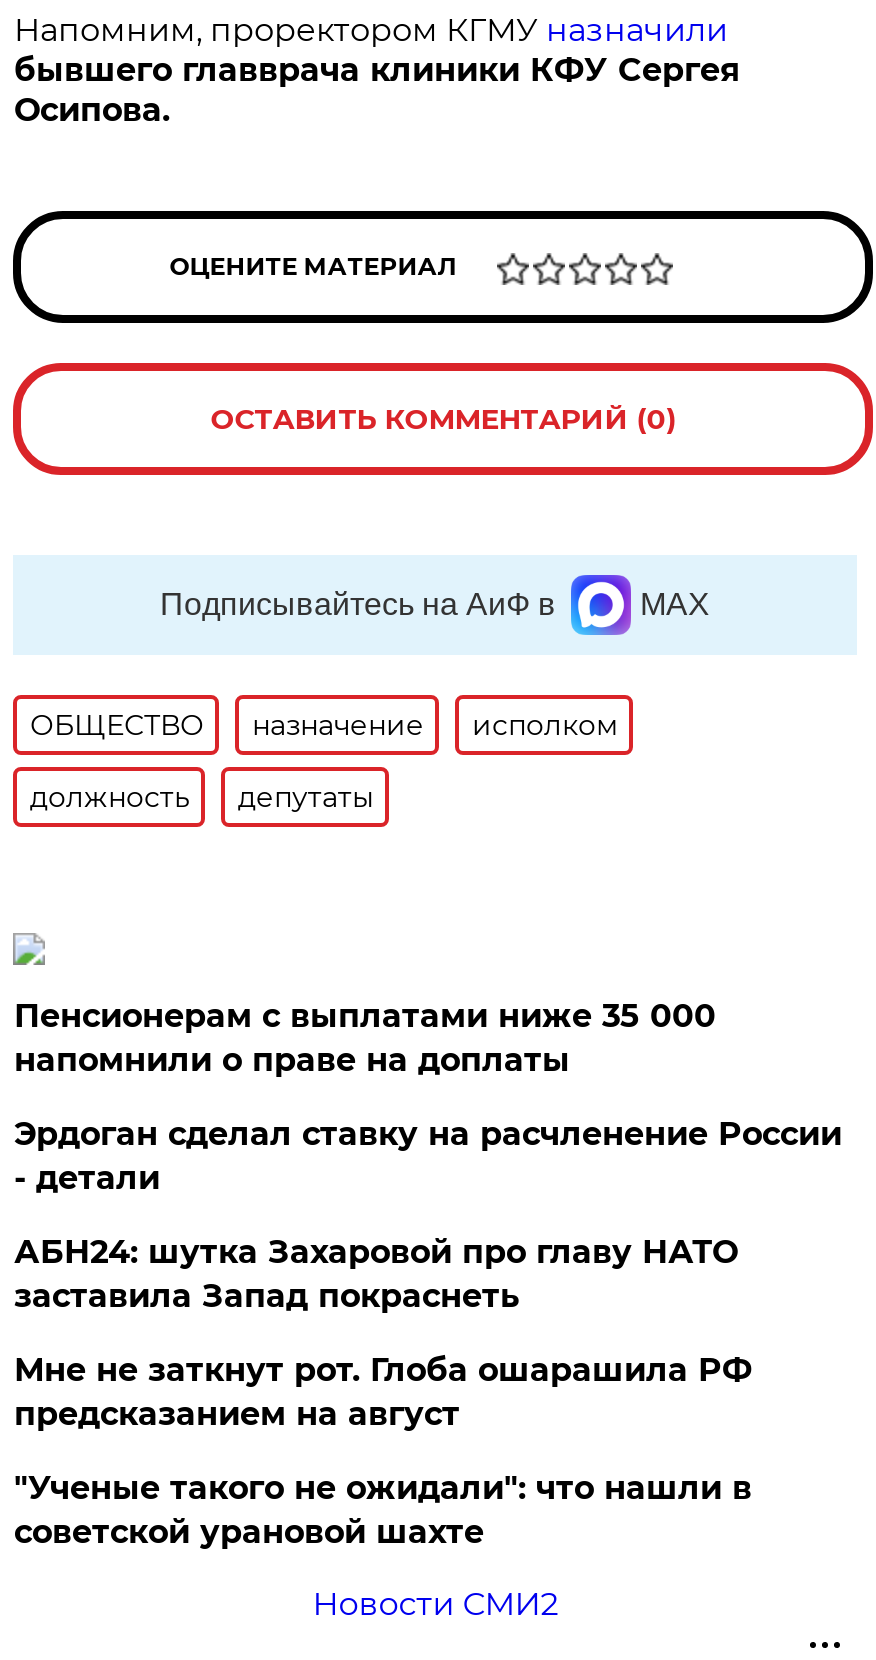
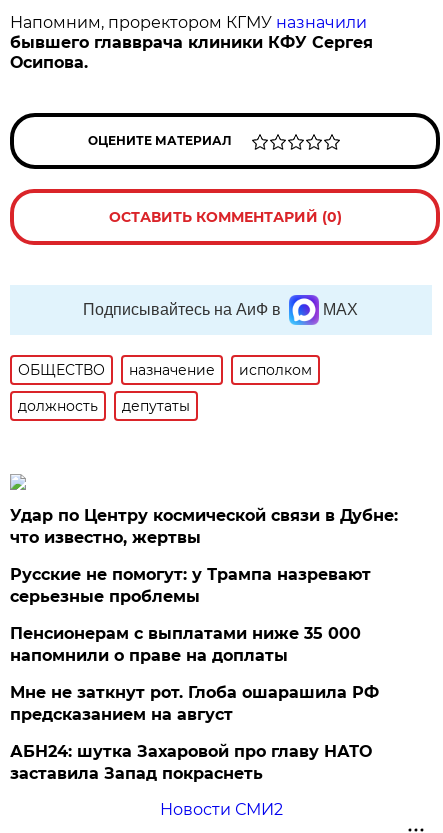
+ Удар по Центру космической связи в Дубне:
+ что известно, жертвы
+ Русские не помогут: у Трампа назревают
+ серьезные проблемы

moved down: Пенсионерам с выплатами ниже 35 000 | напомнили о праве на доплаты

- Эрдоган сделал ставку на расчленение России
- - детали

moved down: АБН24: шутка Захаровой про главу НАТО | заставила Запад покраснеть

- "Ученые такого не ожидали": что нашли в
- советской урановой шахте
